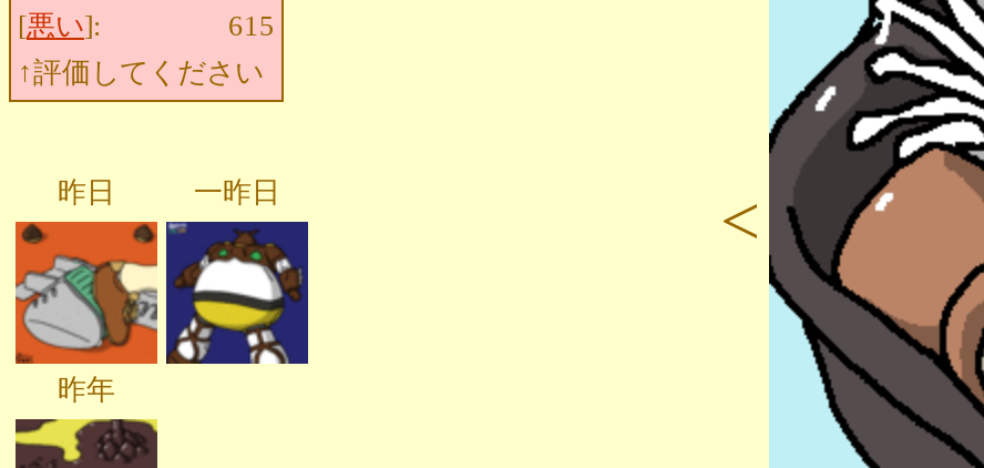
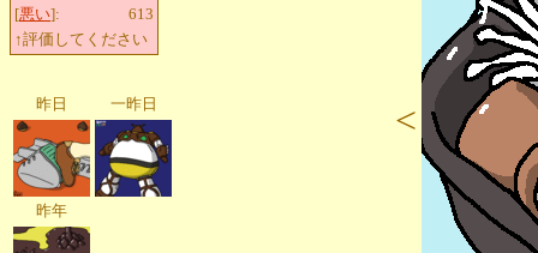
- 615
+ 613
